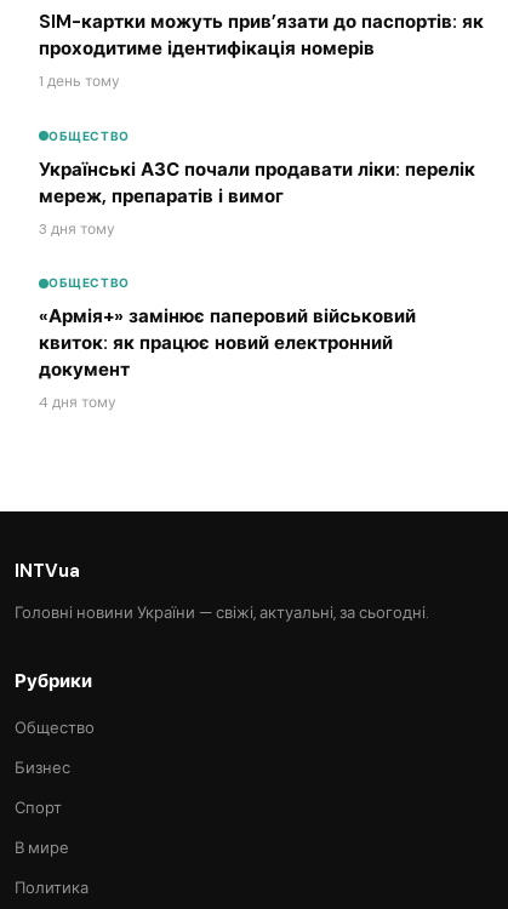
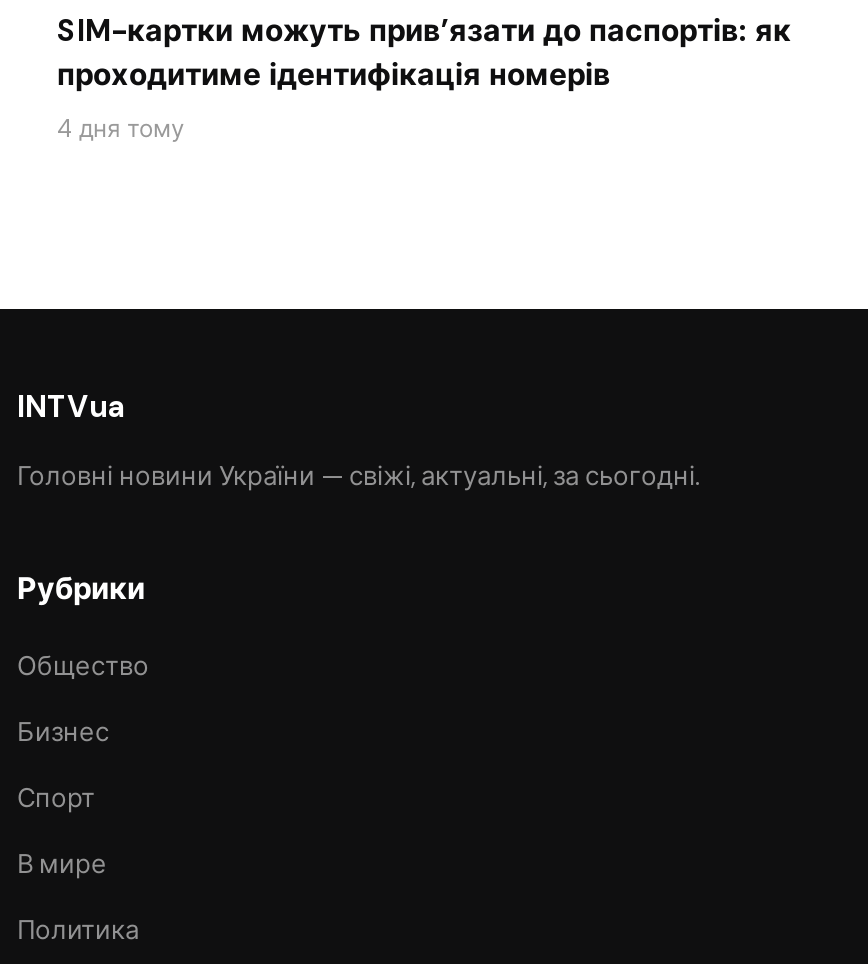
- 1 день тому
- ОБЩЕСТВО
- Українські АЗС почали продавати ліки: перелік
- мереж, препаратів і вимог
- 3 дня тому
- ОБЩЕСТВО
- «Армія+» замінює паперовий військовий
- квиток: як працює новий електронний
- документ
